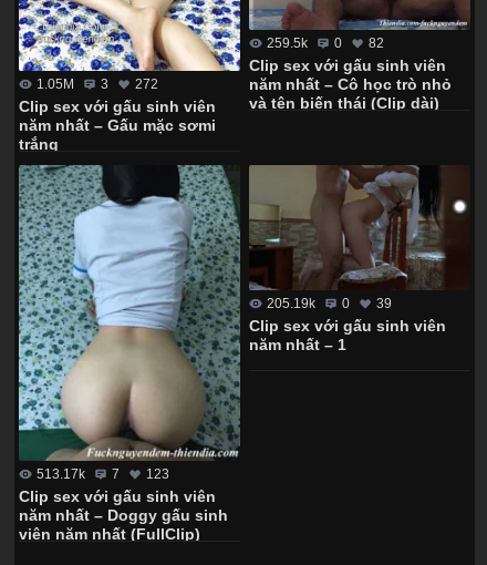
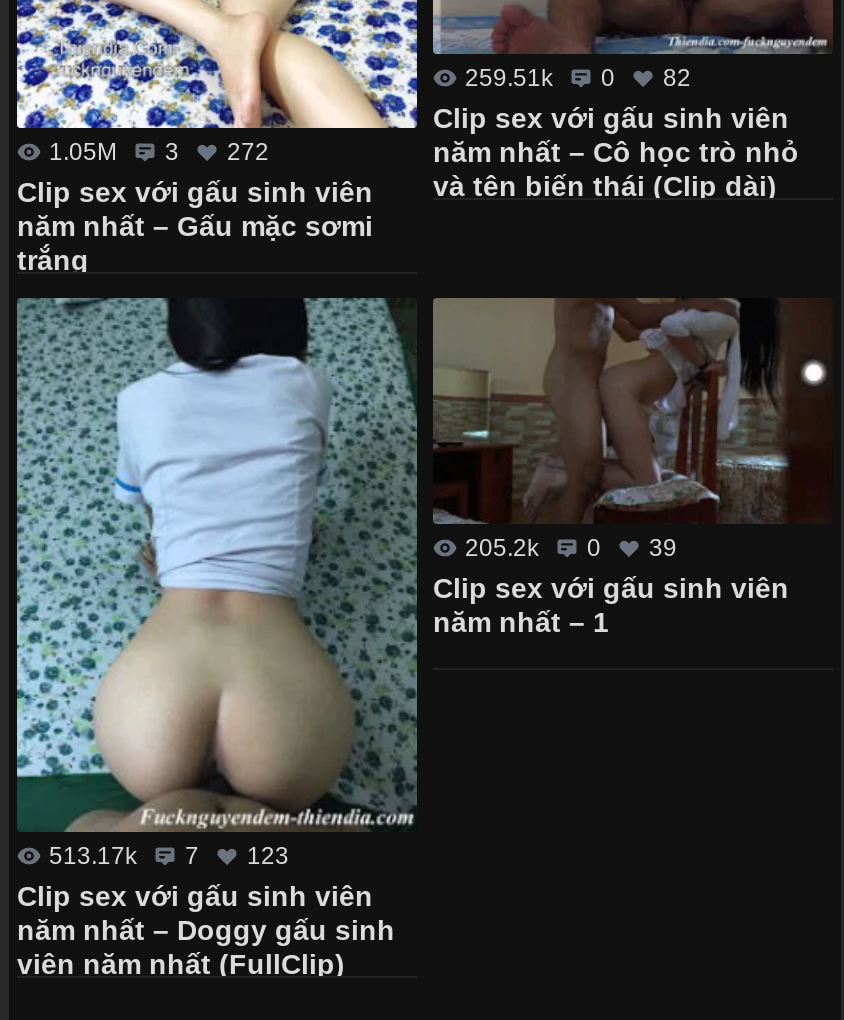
- 259.5k 0 82
+ 259.51k 0 82

- 205.19k 0 39
+ 205.2k 0 39
